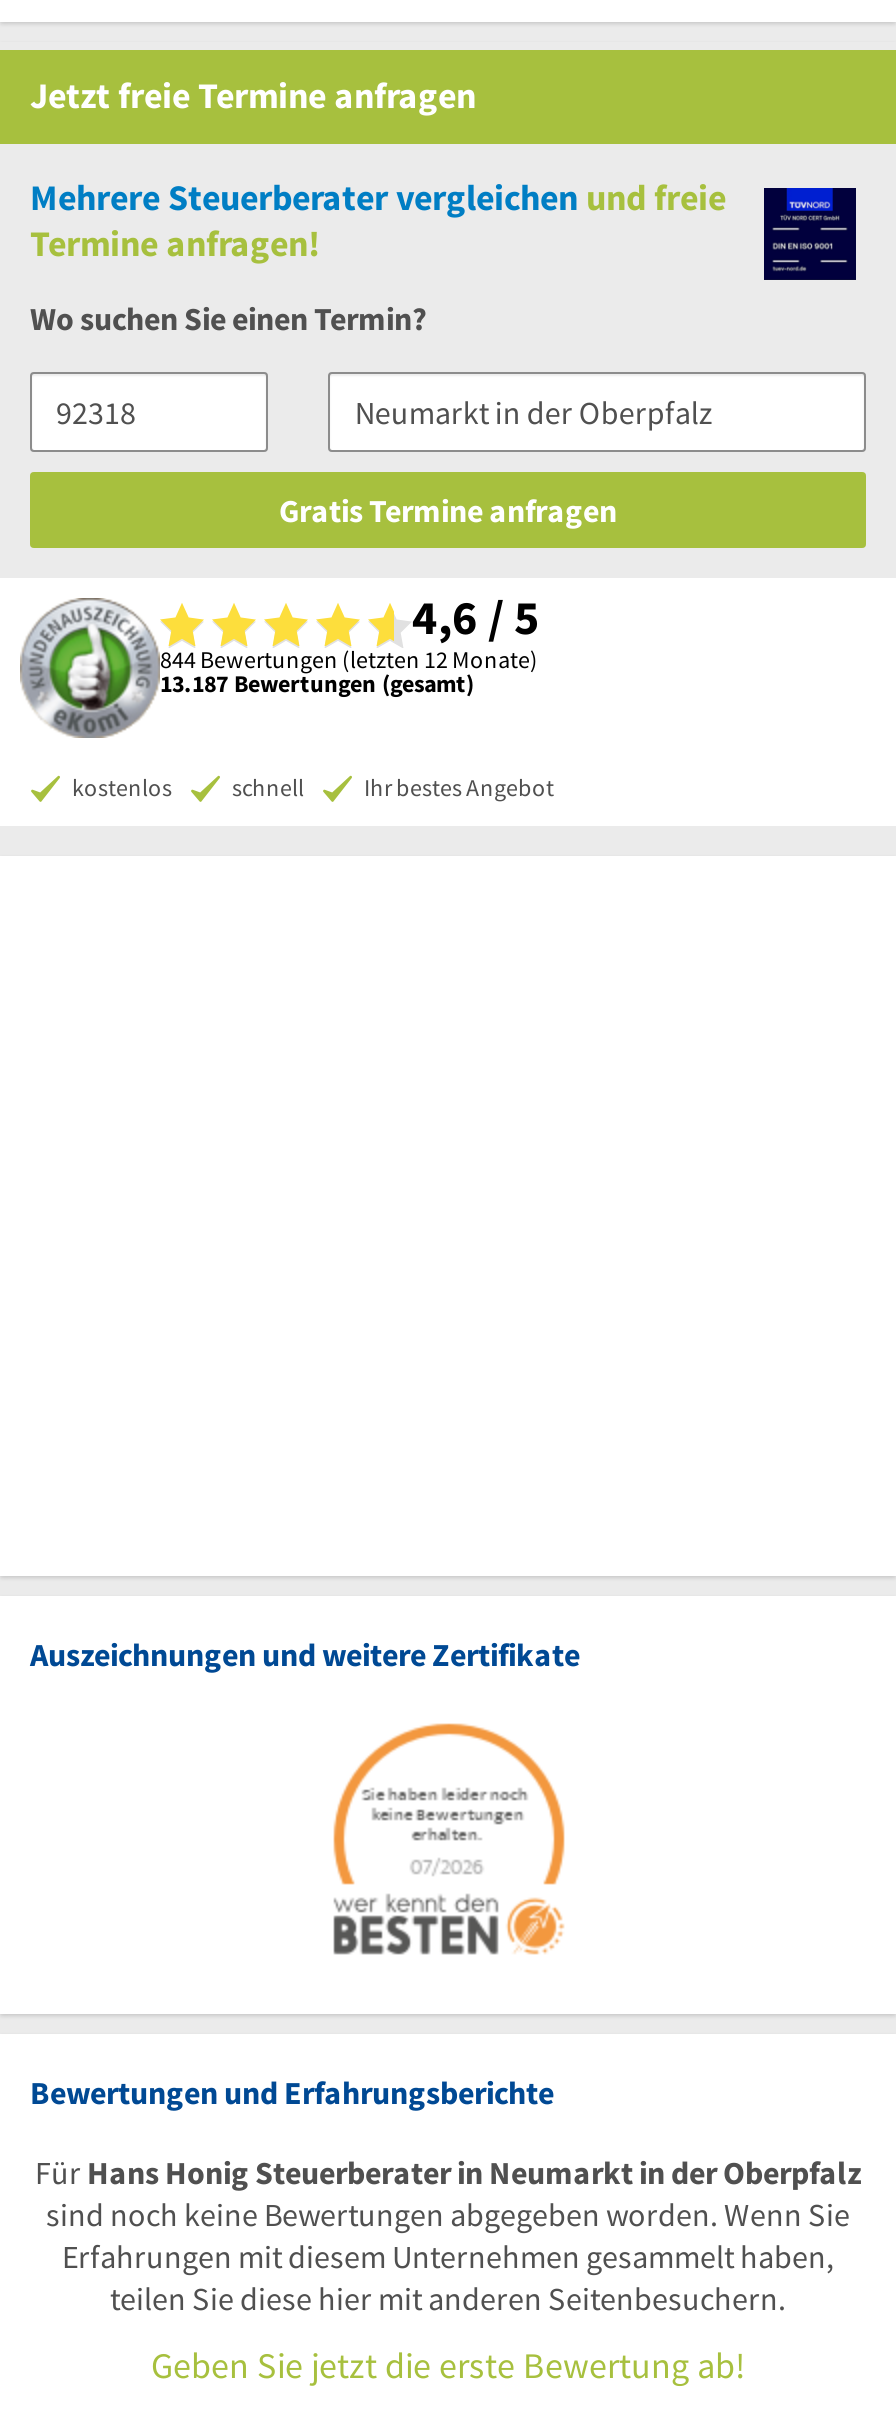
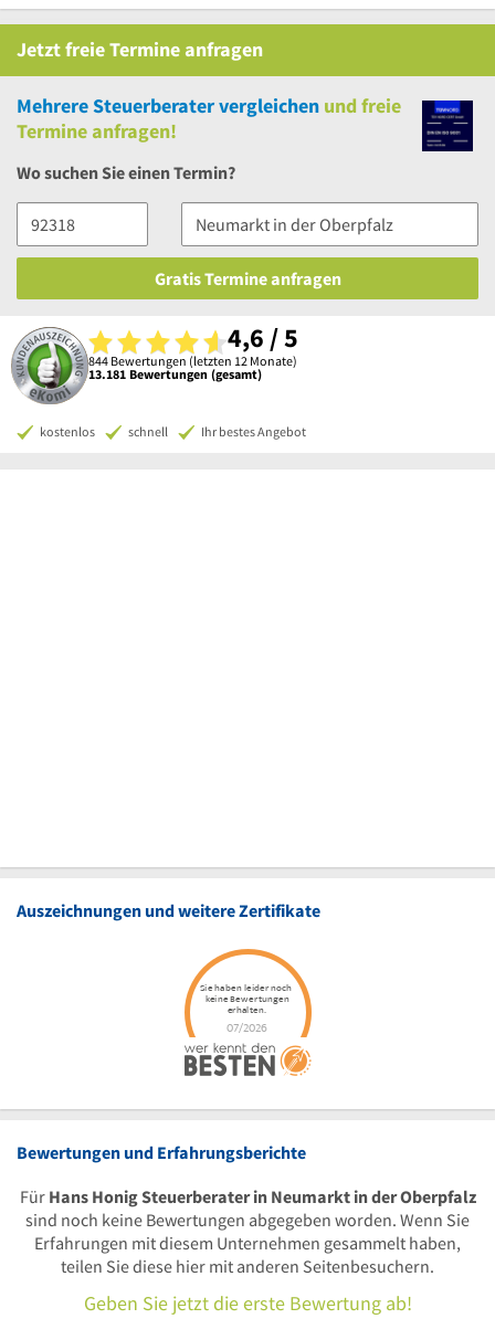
- 13.187 Bewertungen (gesamt)
+ 13.181 Bewertungen (gesamt)
